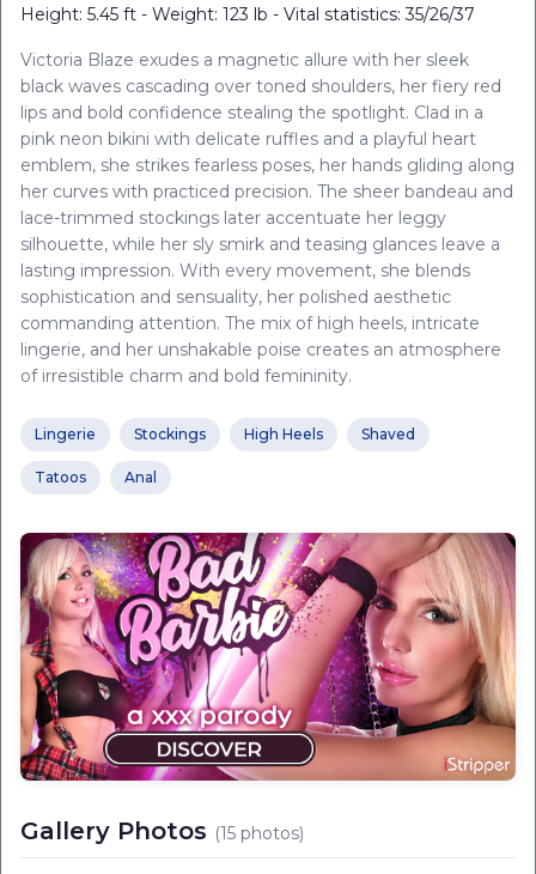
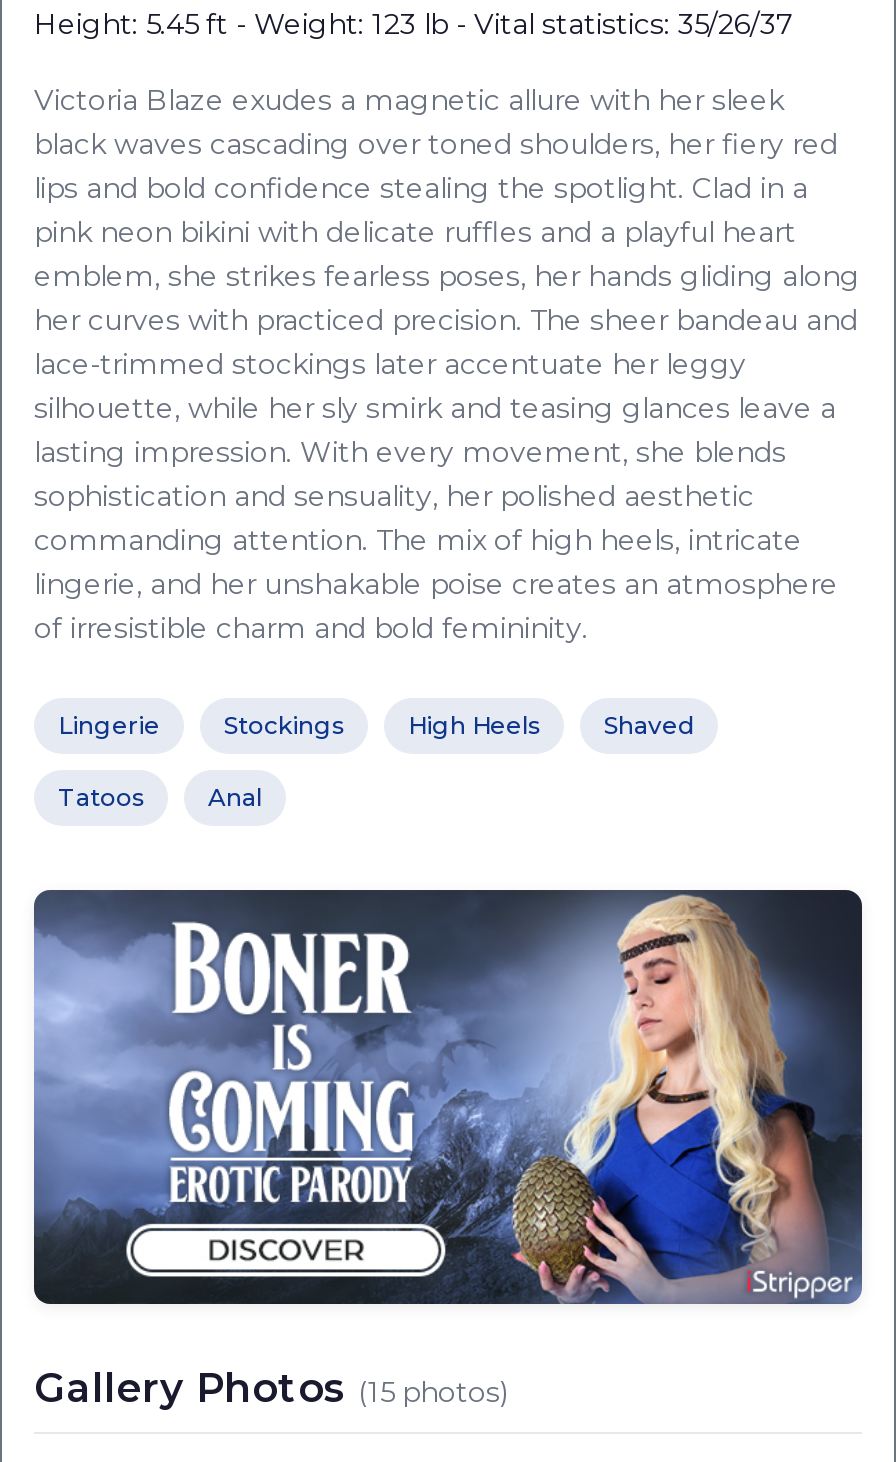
- [image]
+ [image]
